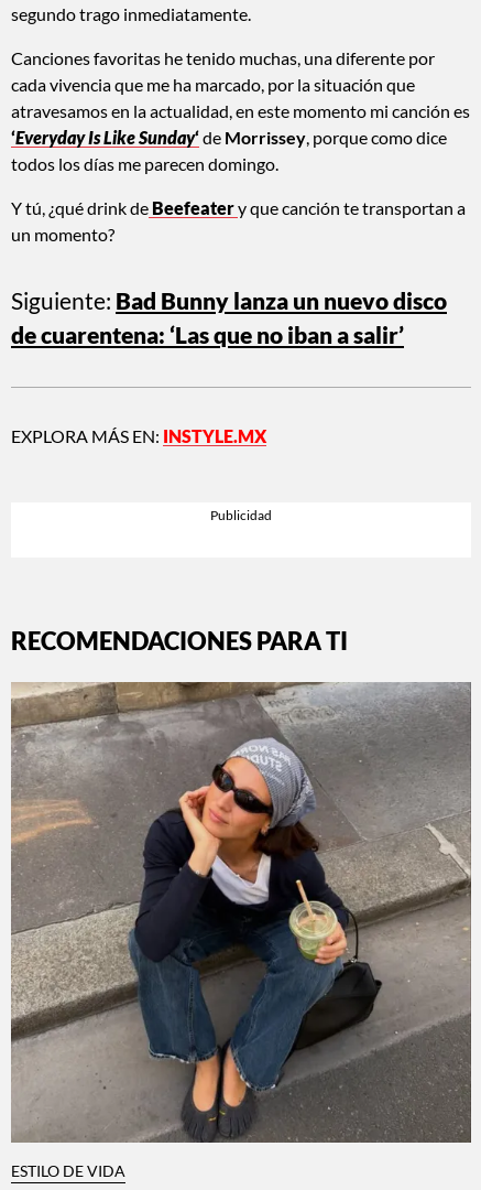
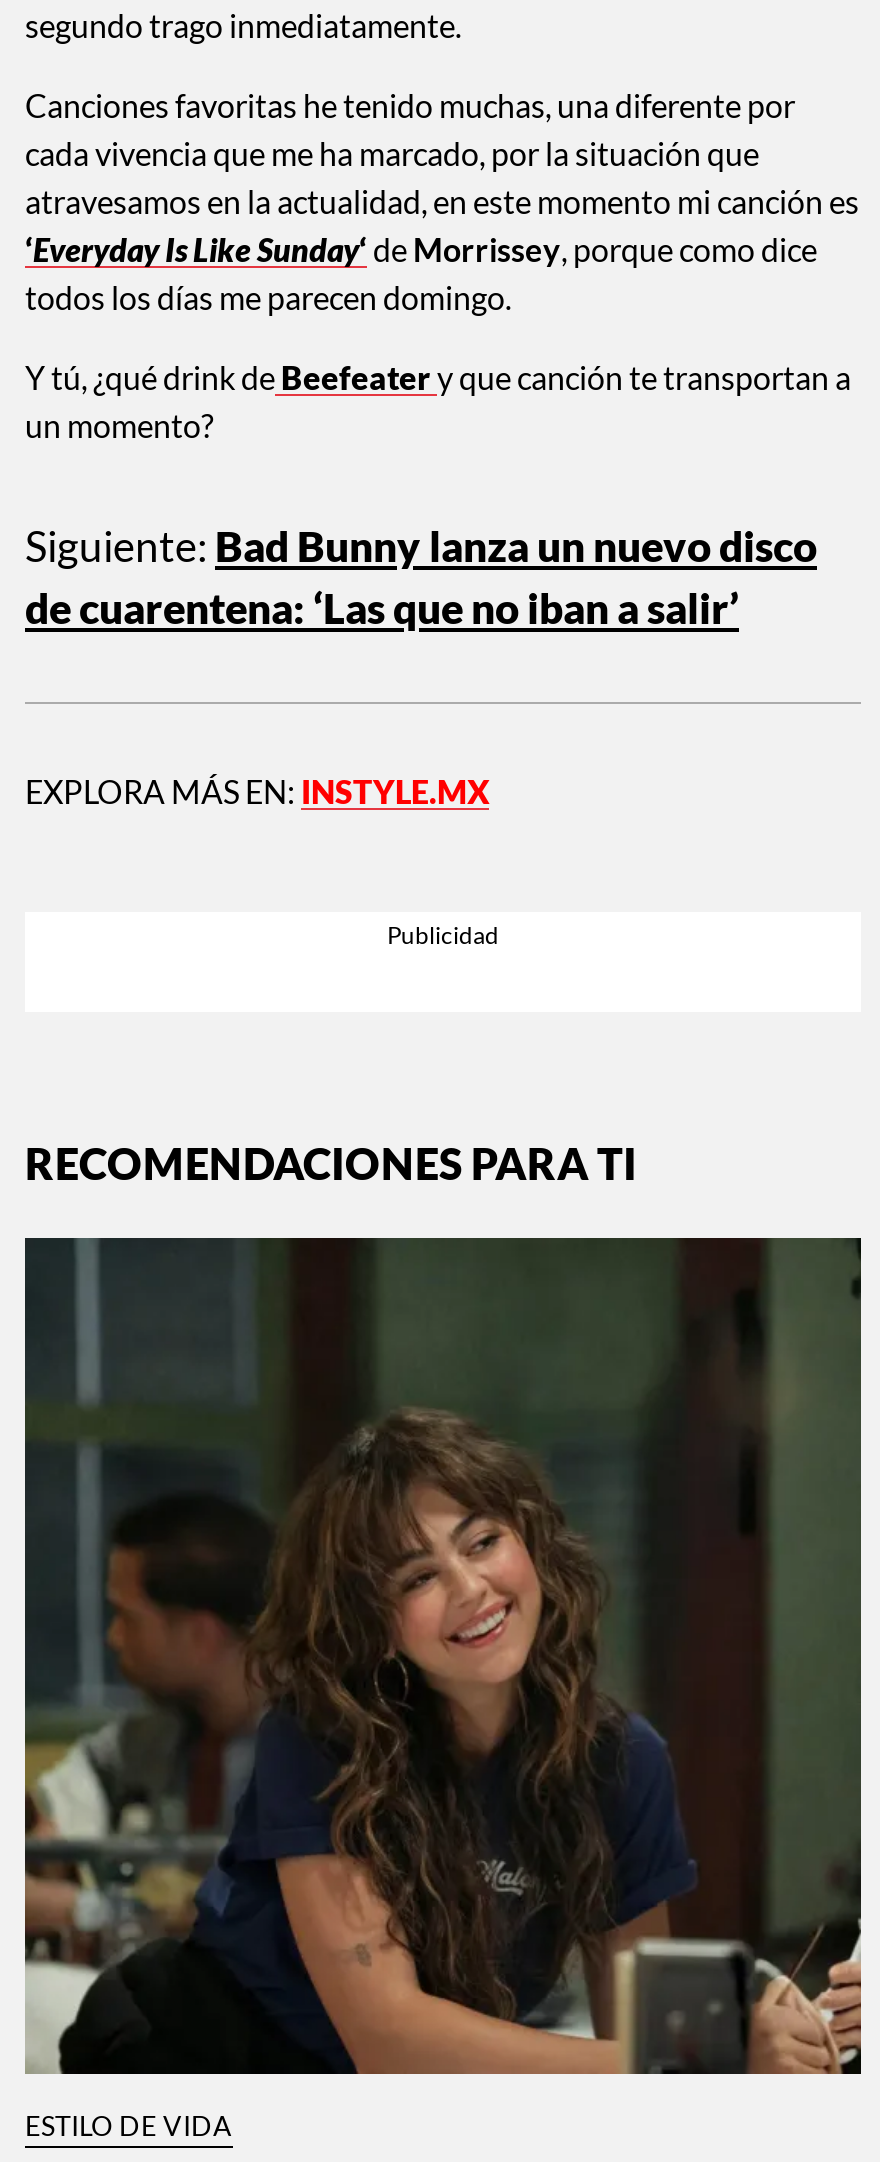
- [image]
+ [image]
